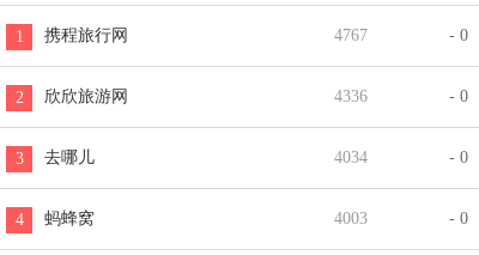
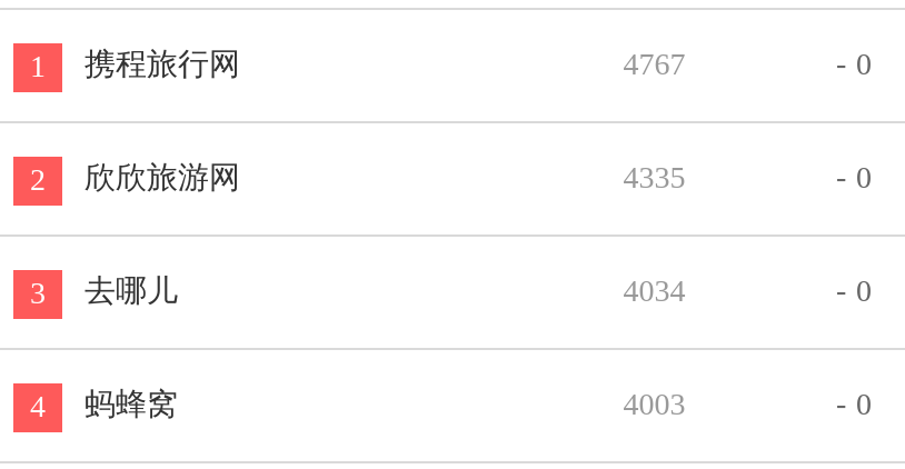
- 4336
+ 4335
